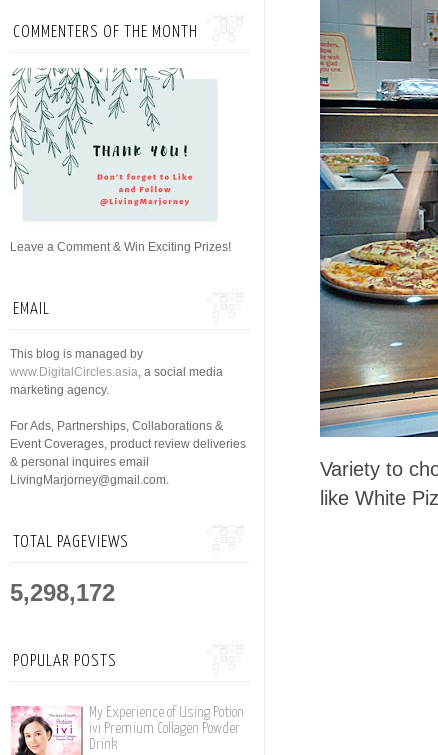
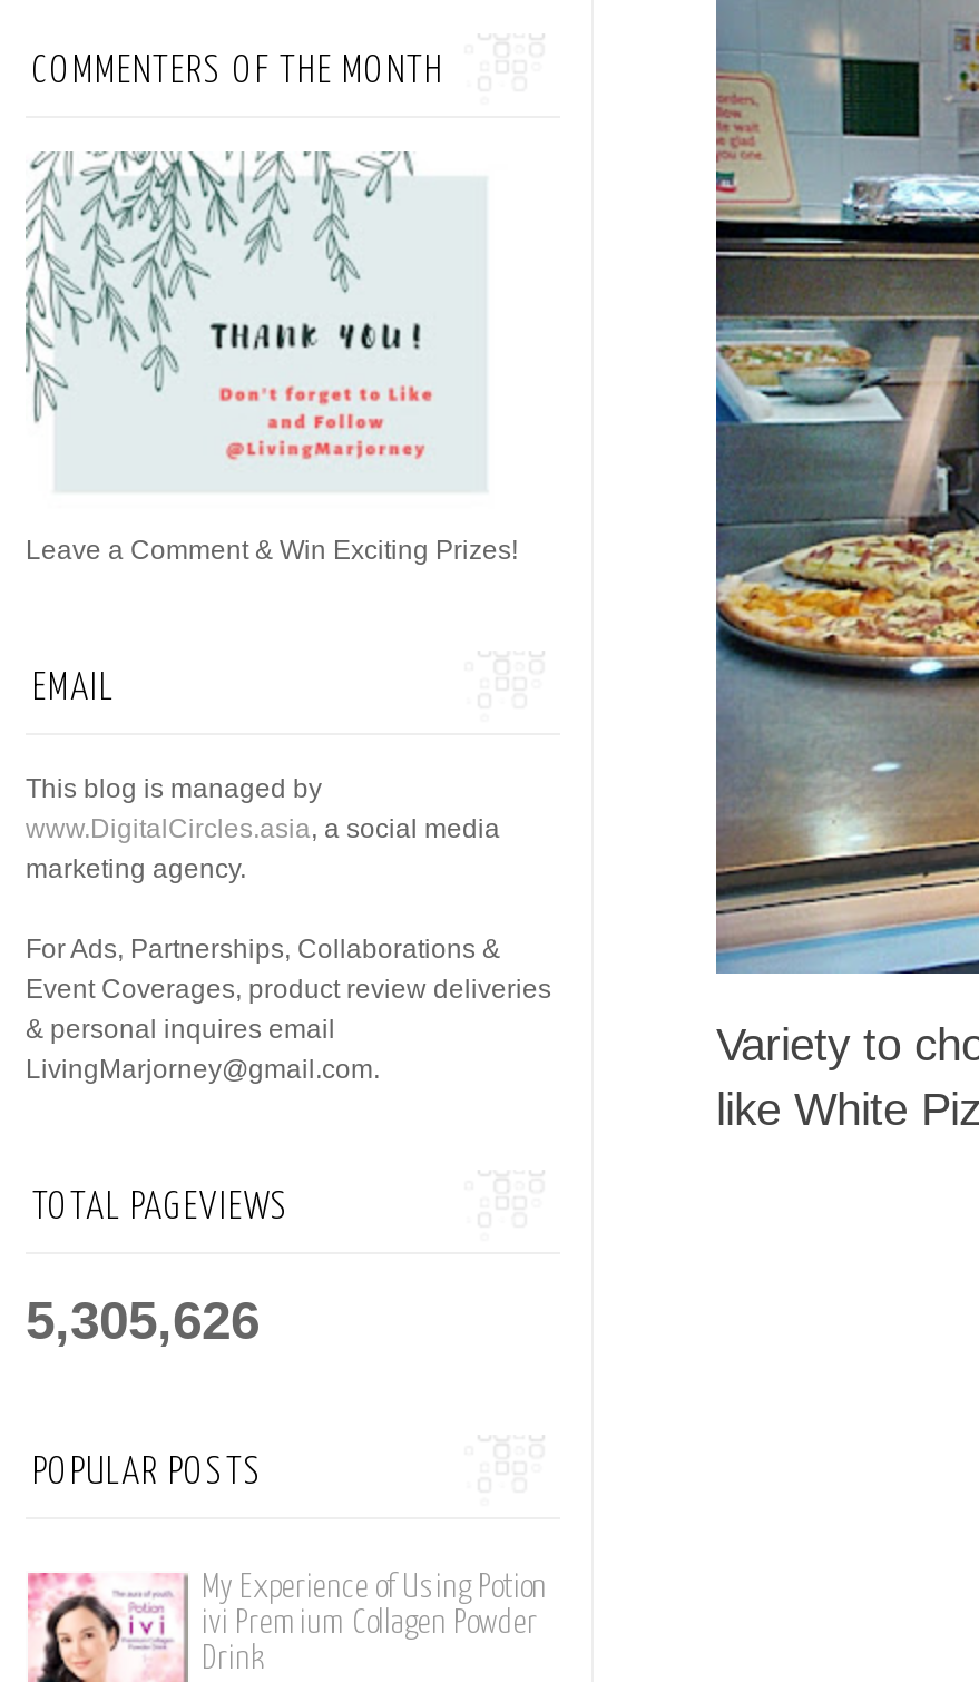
- 5,298,172
+ 5,305,626
